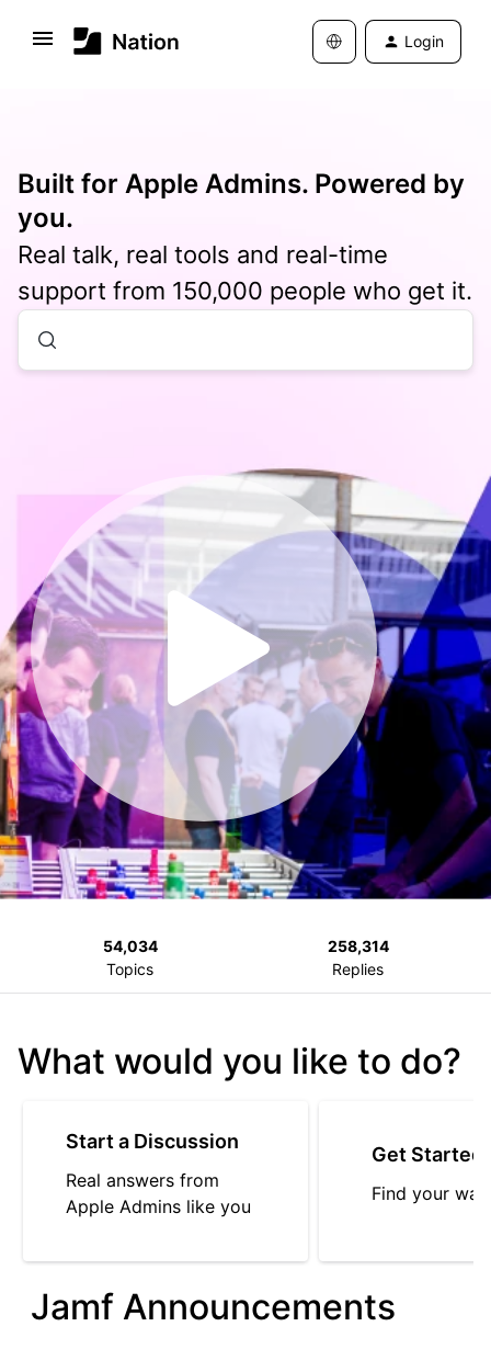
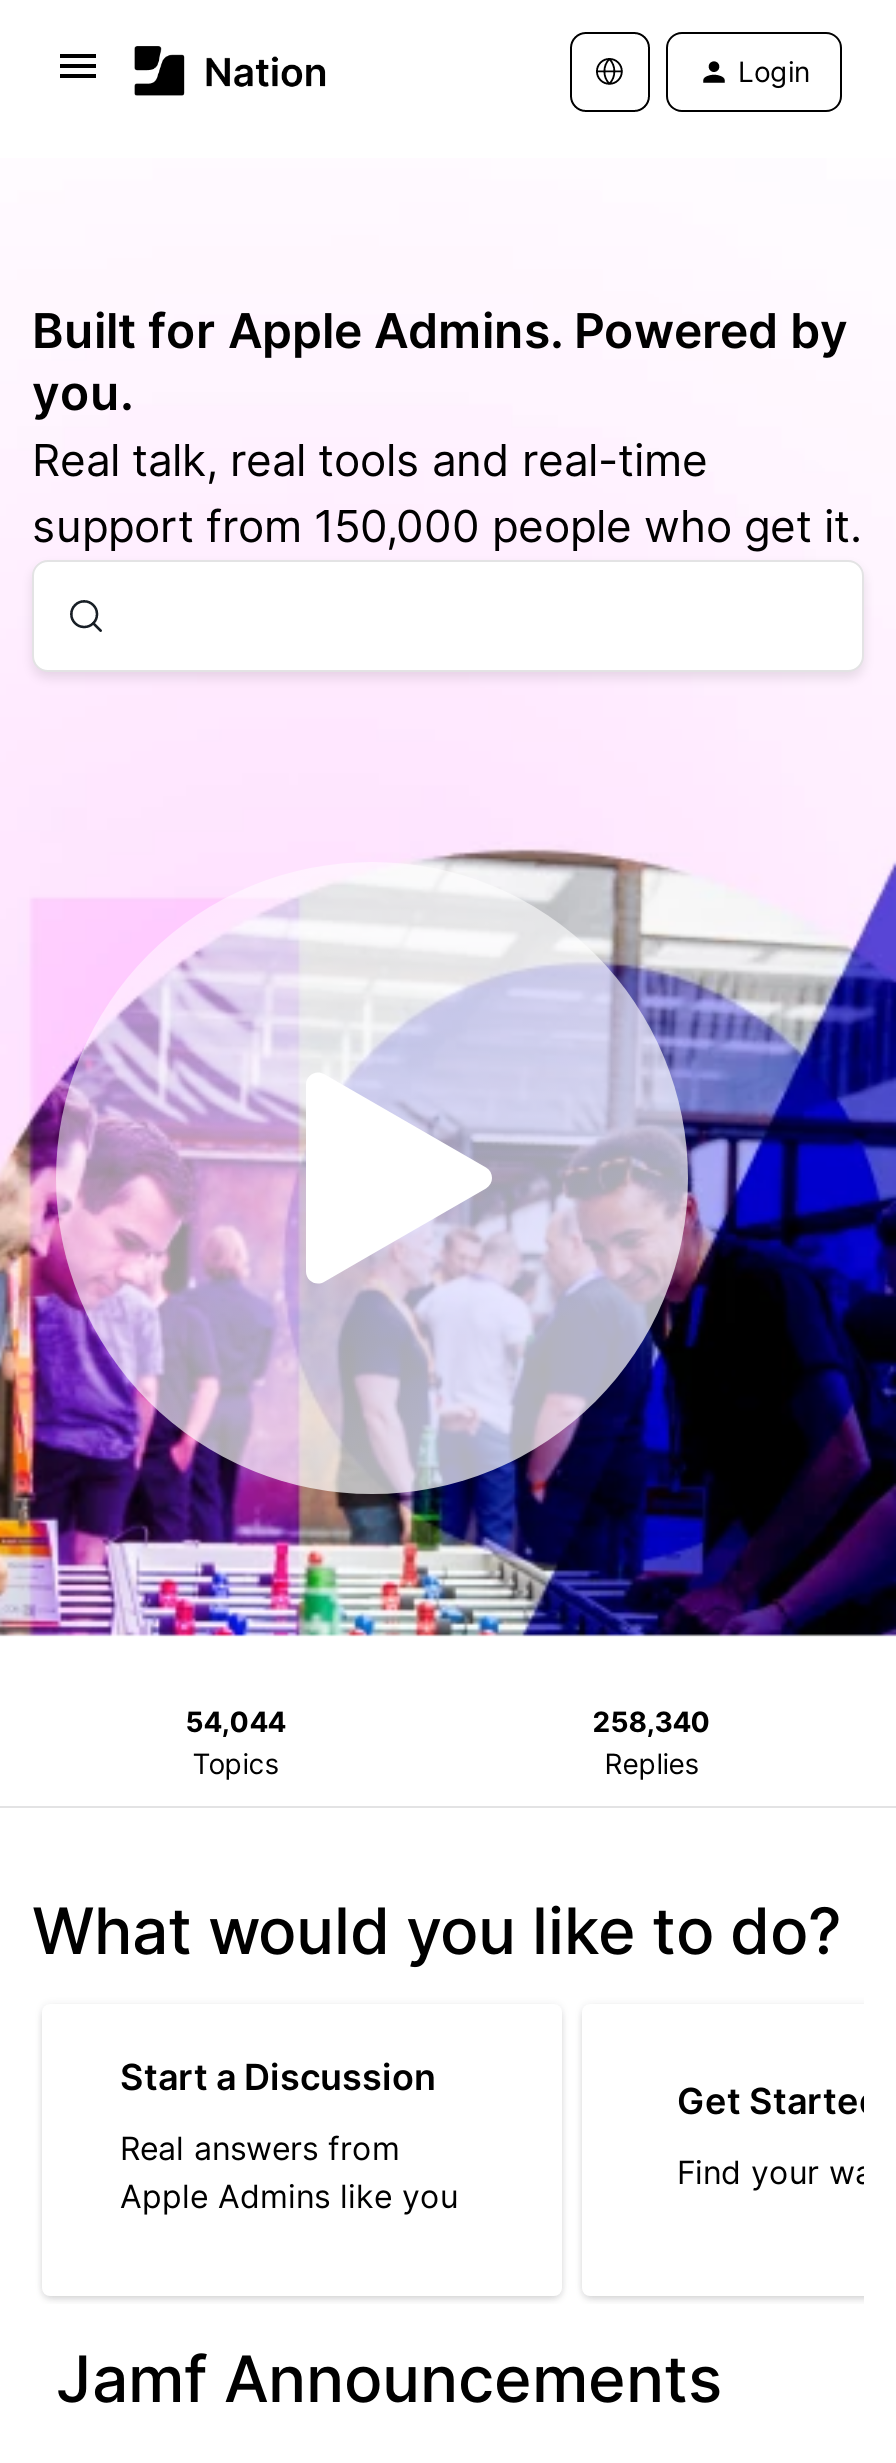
- 54,034
+ 54,044

- 258,314
+ 258,340
